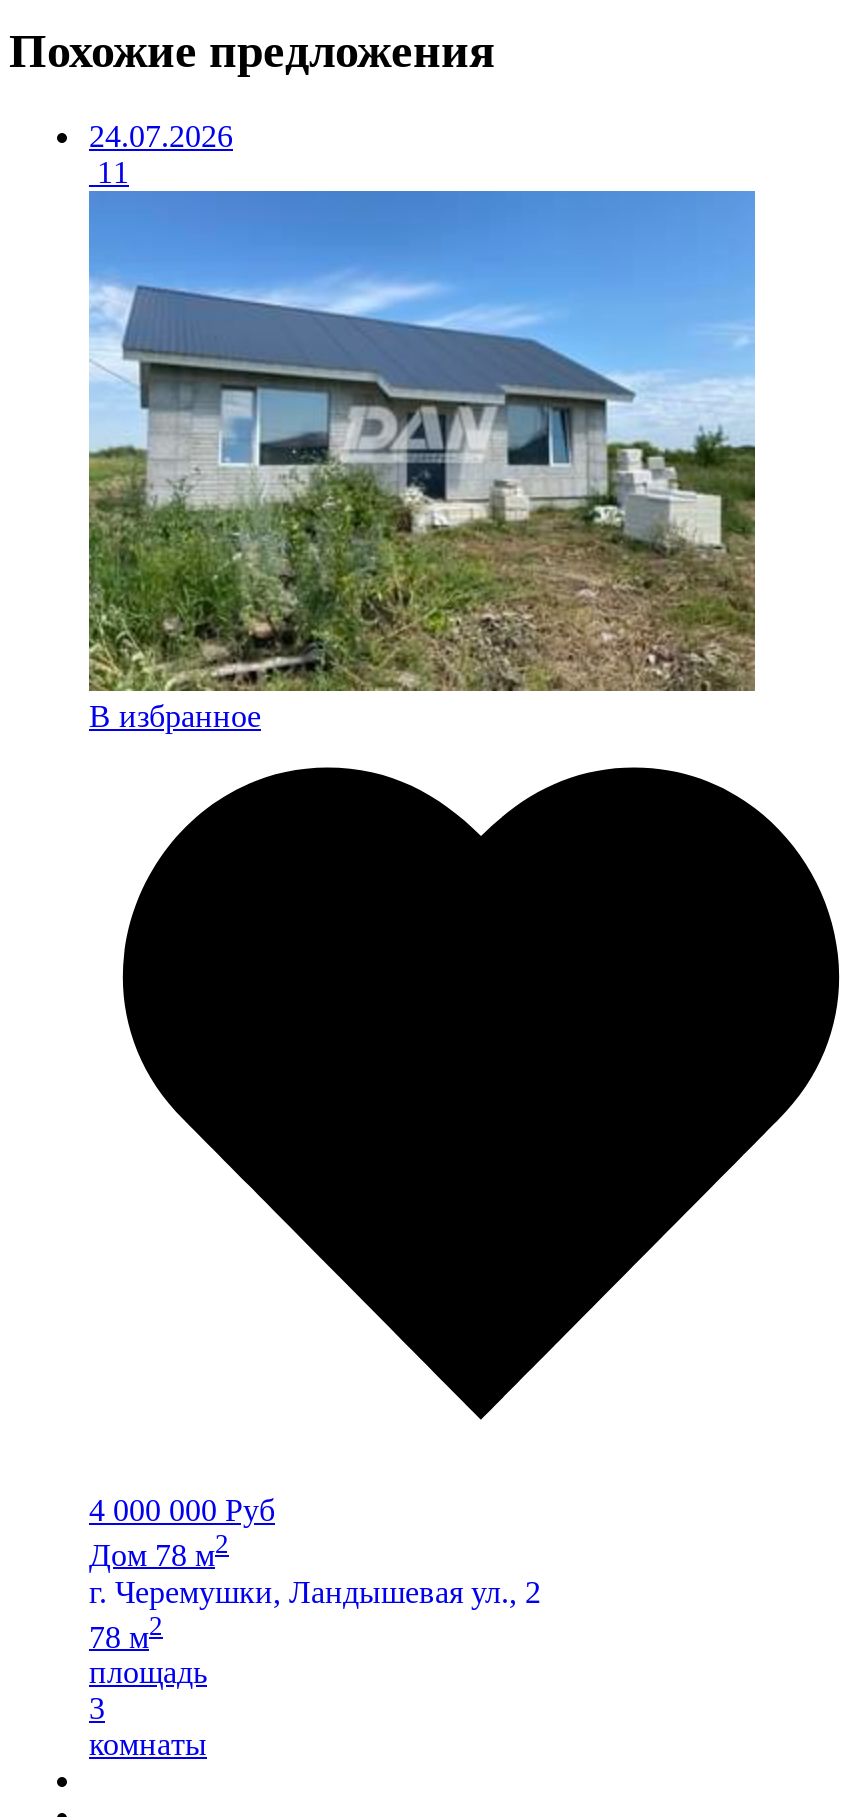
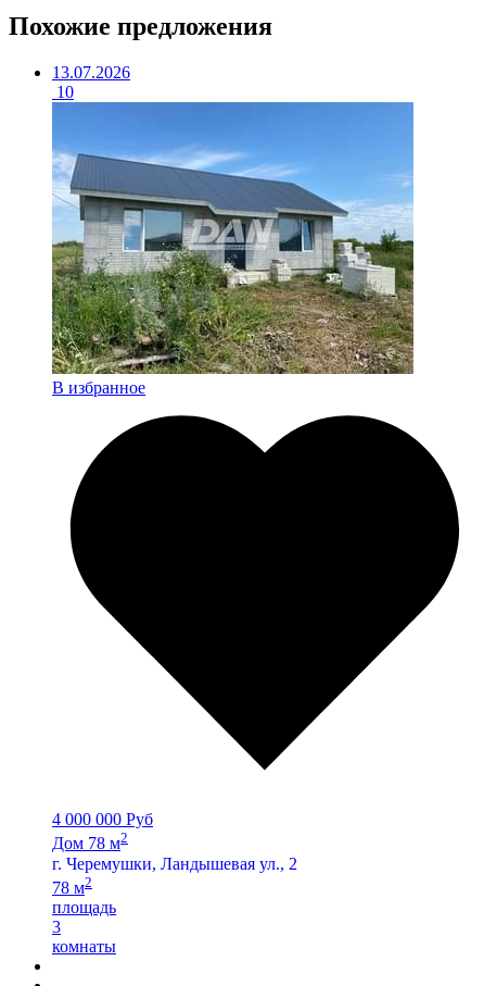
- 24.07.2026
+ 13.07.2026

- 11
+ 10
